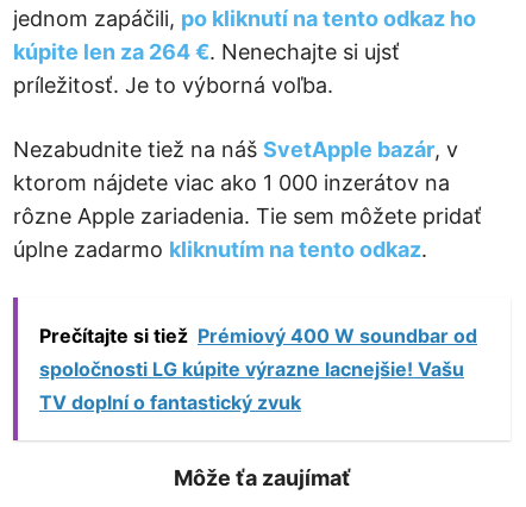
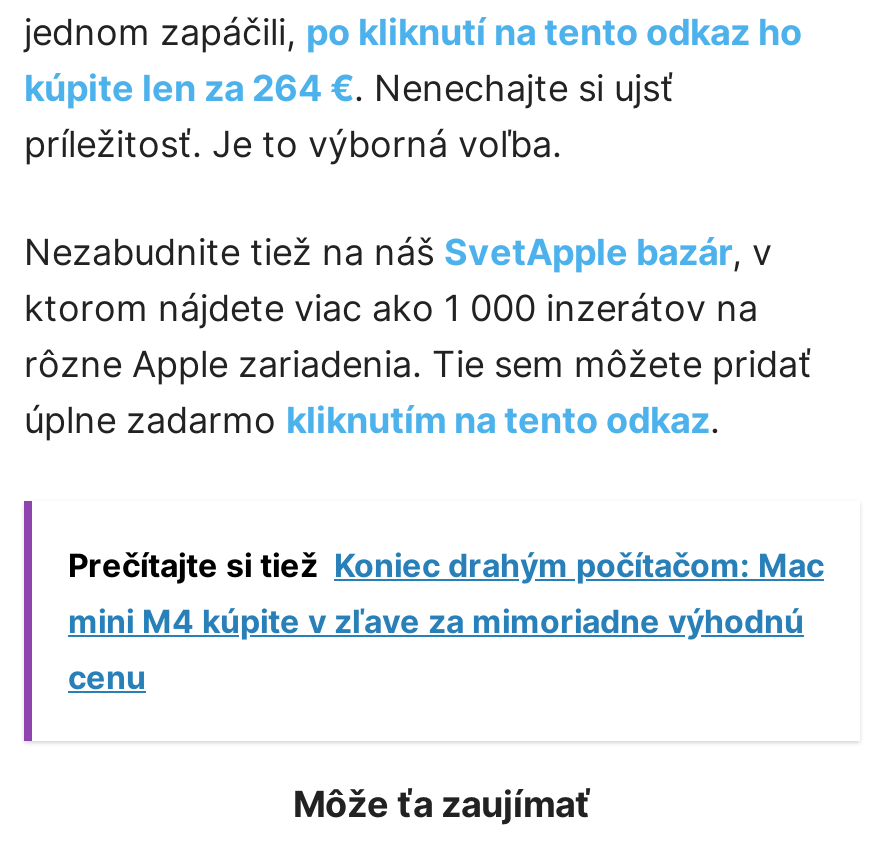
- Prečítajte si tiež Prémiový 400 W soundbar od
- spoločnosti LG kúpite výrazne lacnejšie! Vašu
- TV doplní o fantastický zvuk
+ Prečítajte si tiež Koniec drahým počítačom: Mac
+ mini M4 kúpite v zľave za mimoriadne výhodnú
+ cenu
